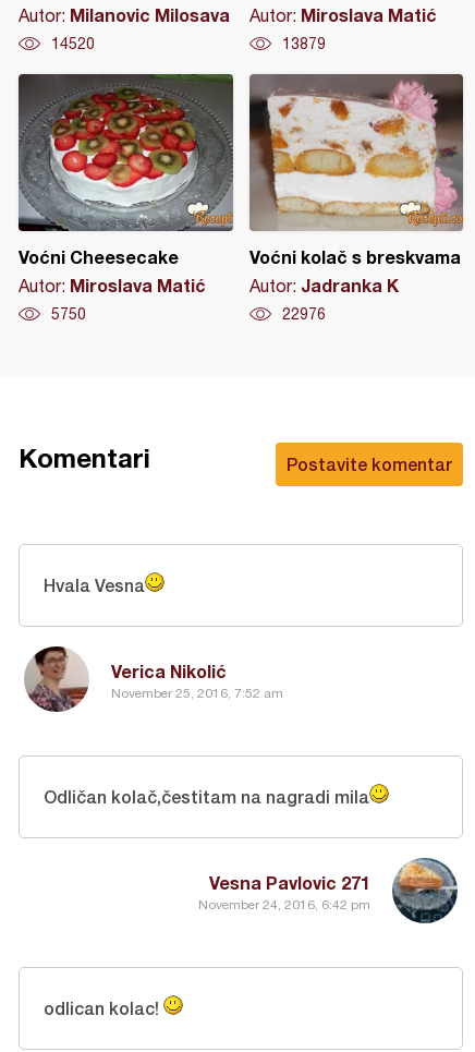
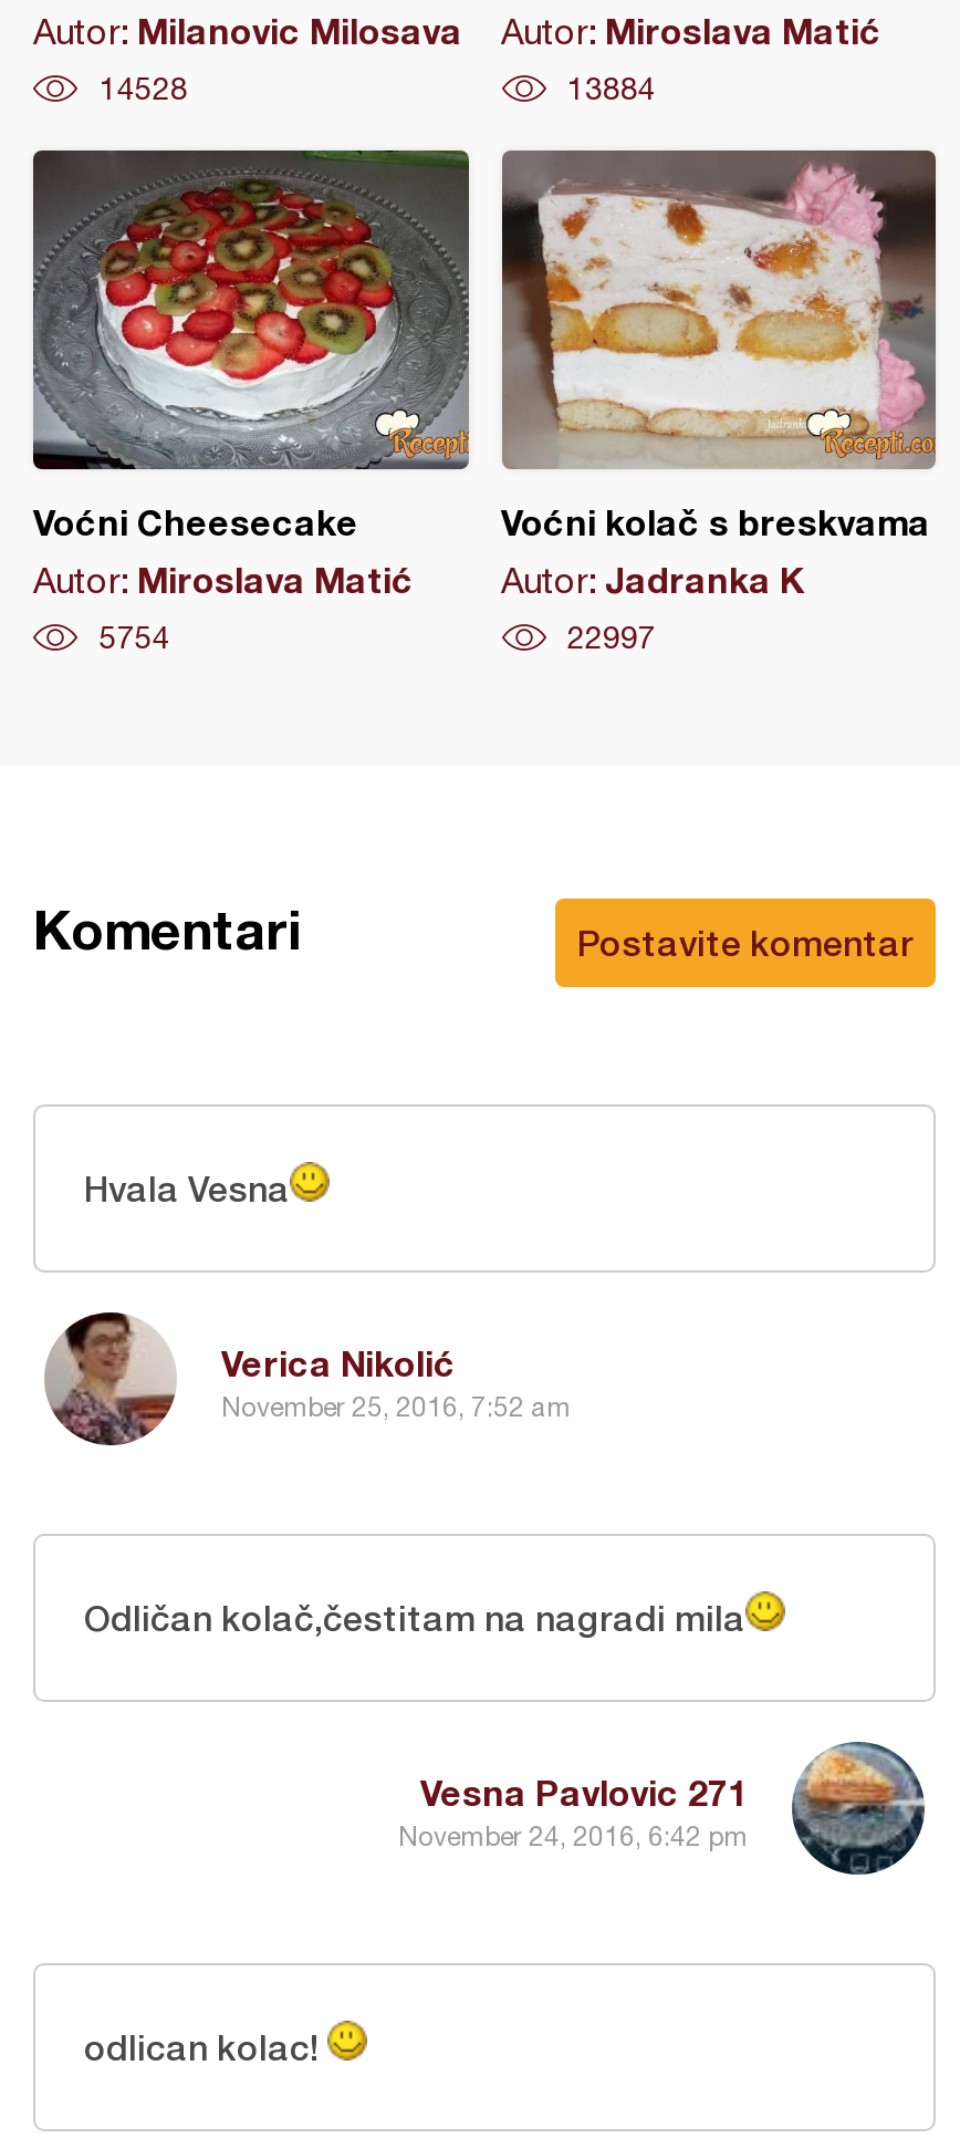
- 14520
+ 14528

- 13879
+ 13884

- 5750
+ 5754

- 22976
+ 22997
